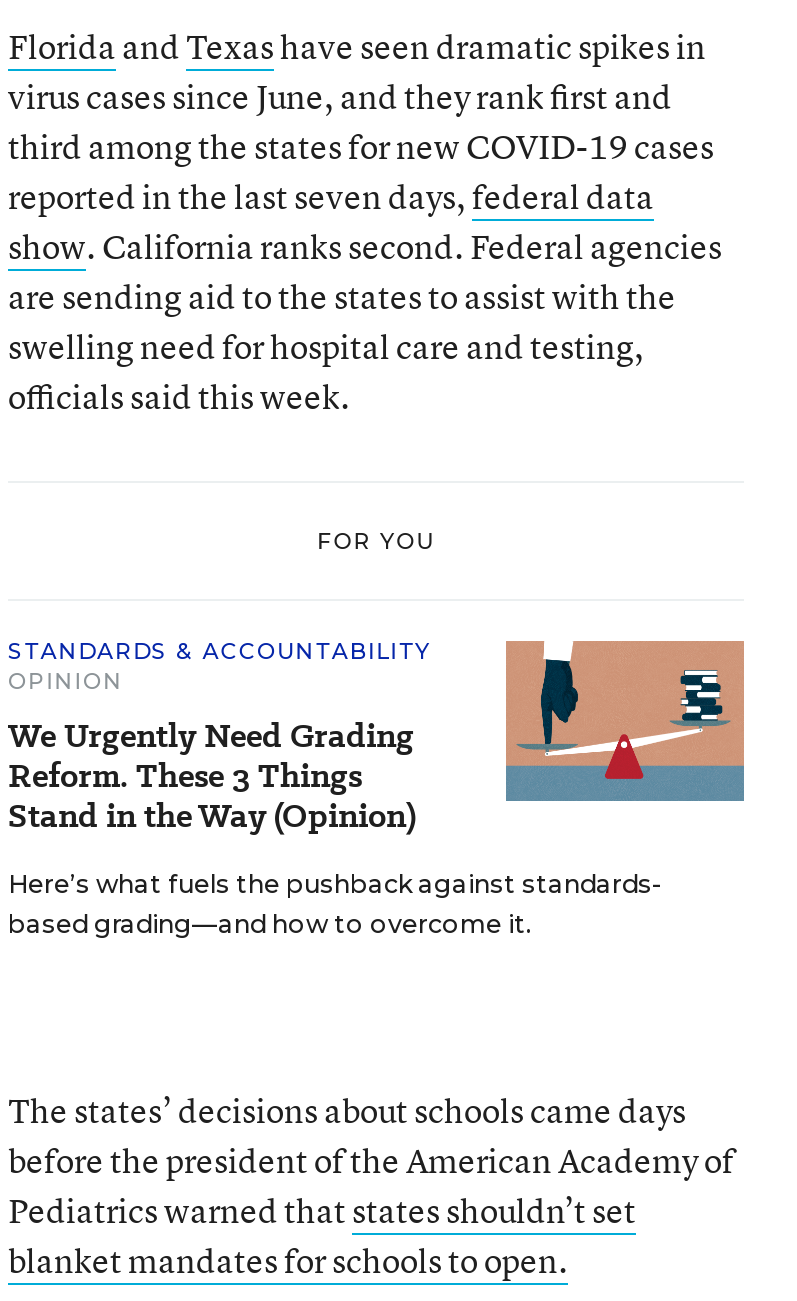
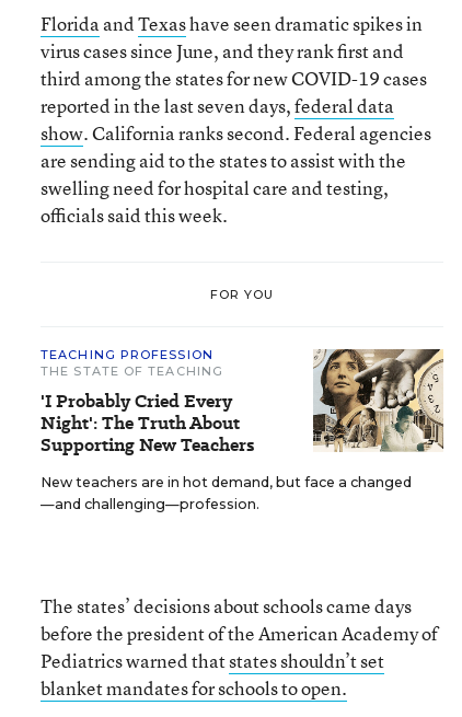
- STANDARDS & ACCOUNTABILITY
- OPINION
- We Urgently Need Grading
- Reform. These 3 Things
- Stand in the Way (Opinion)
+ TEACHING PROFESSION
+ THE STATE OF TEACHING
+ 'I Probably Cried Every
+ Night': The Truth About
+ Supporting New Teachers

- [image]
- Here’s what fuels the pushback against standards-
- based grading—and how to overcome it.
+ [image]
+ New teachers are in hot demand, but face a changed
+ —and challenging—profession.
